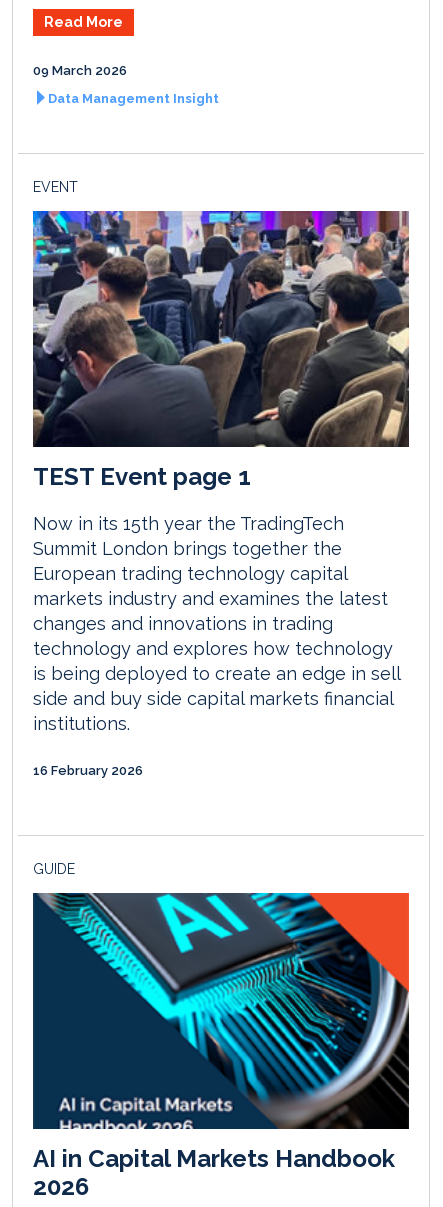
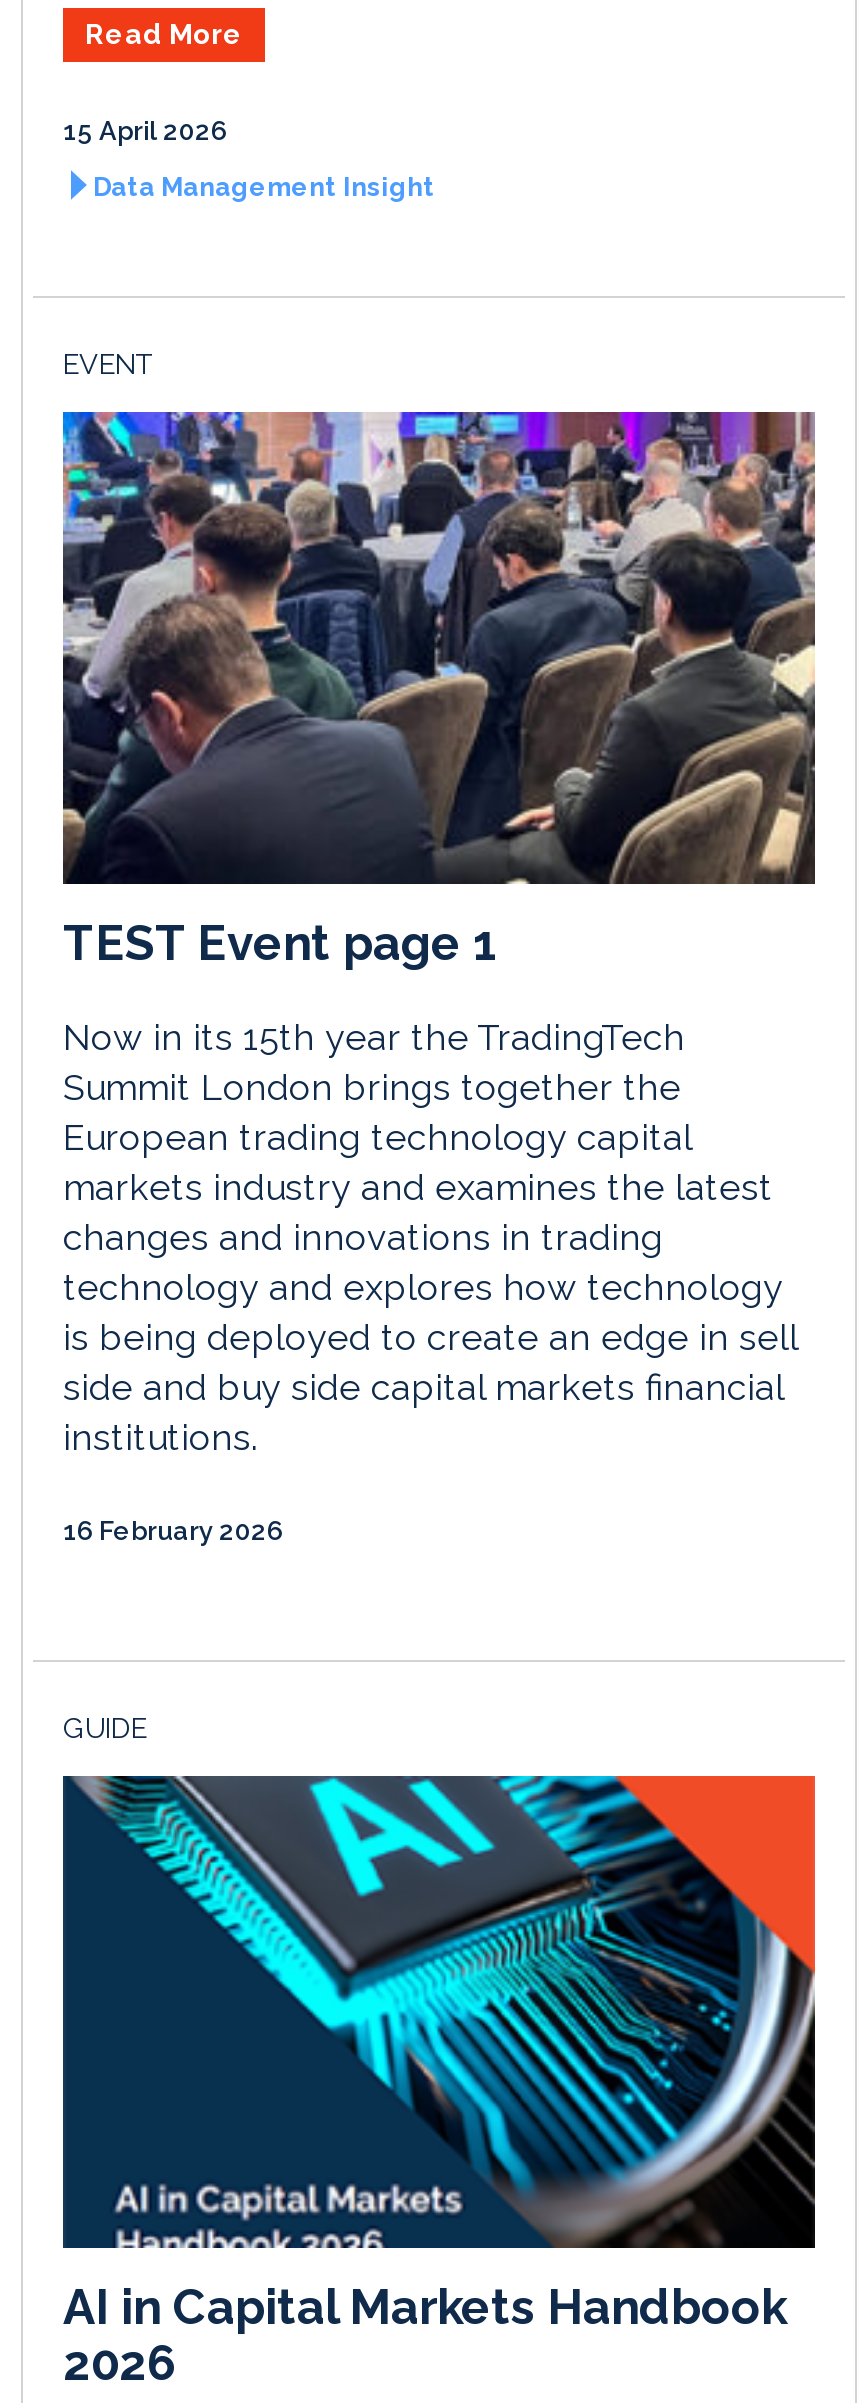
- 09 March 2026
+ 15 April 2026
